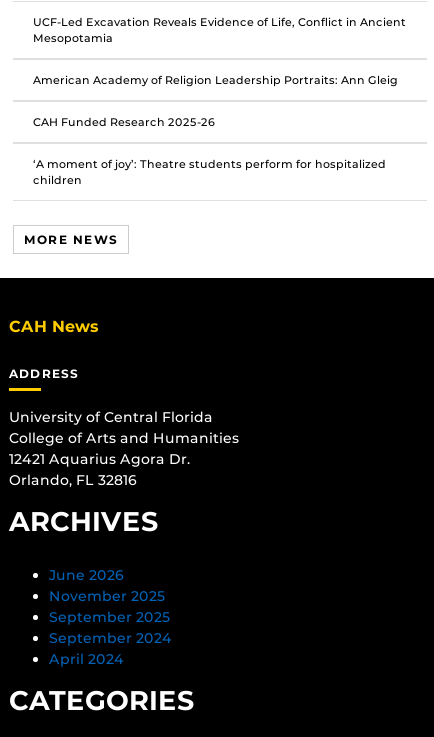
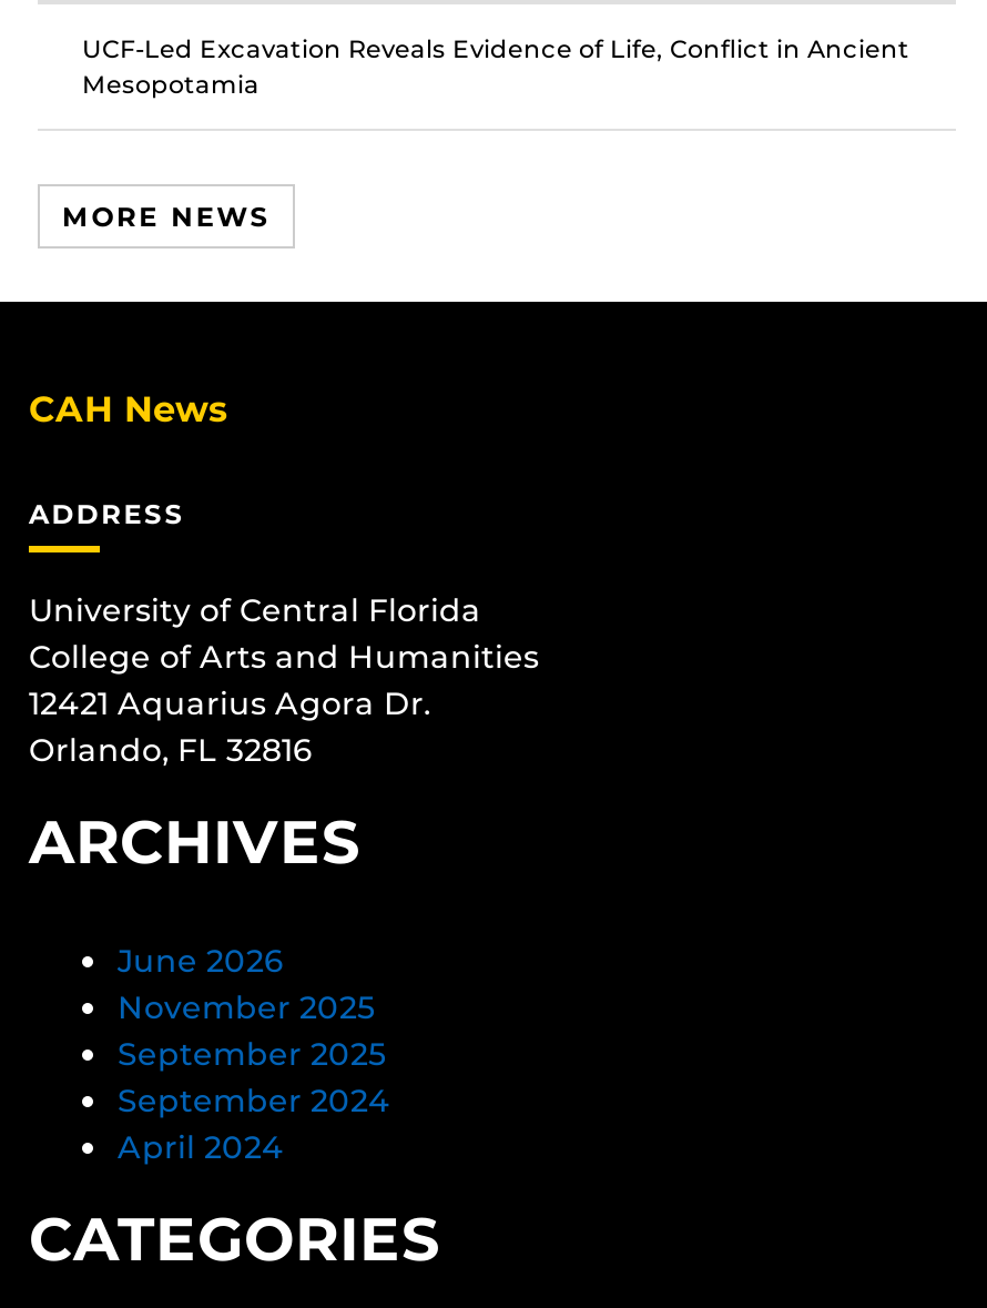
- American Academy of Religion Leadership Portraits: Ann Gleig
- CAH Funded Research 2025-26
- ‘A moment of joy’: Theatre students perform for hospitalized
- children
